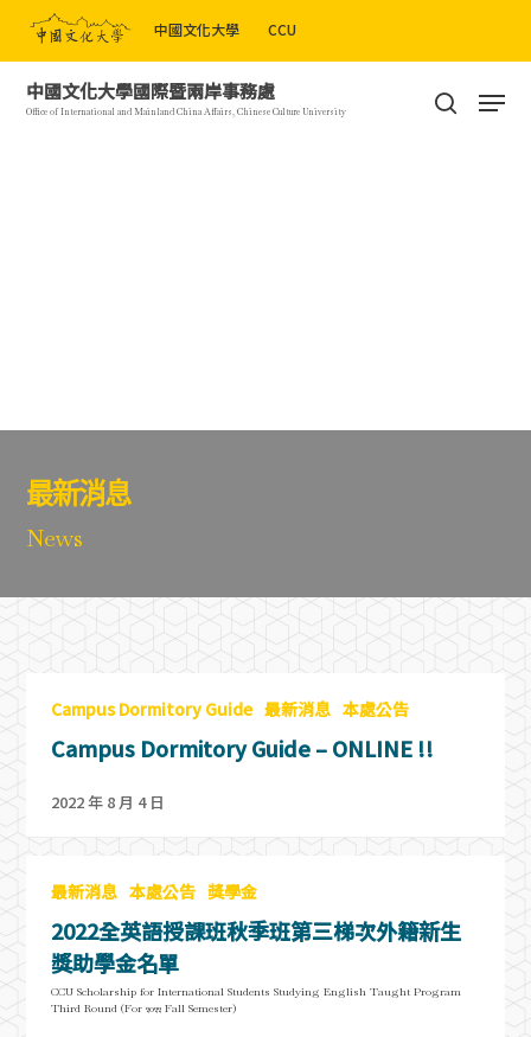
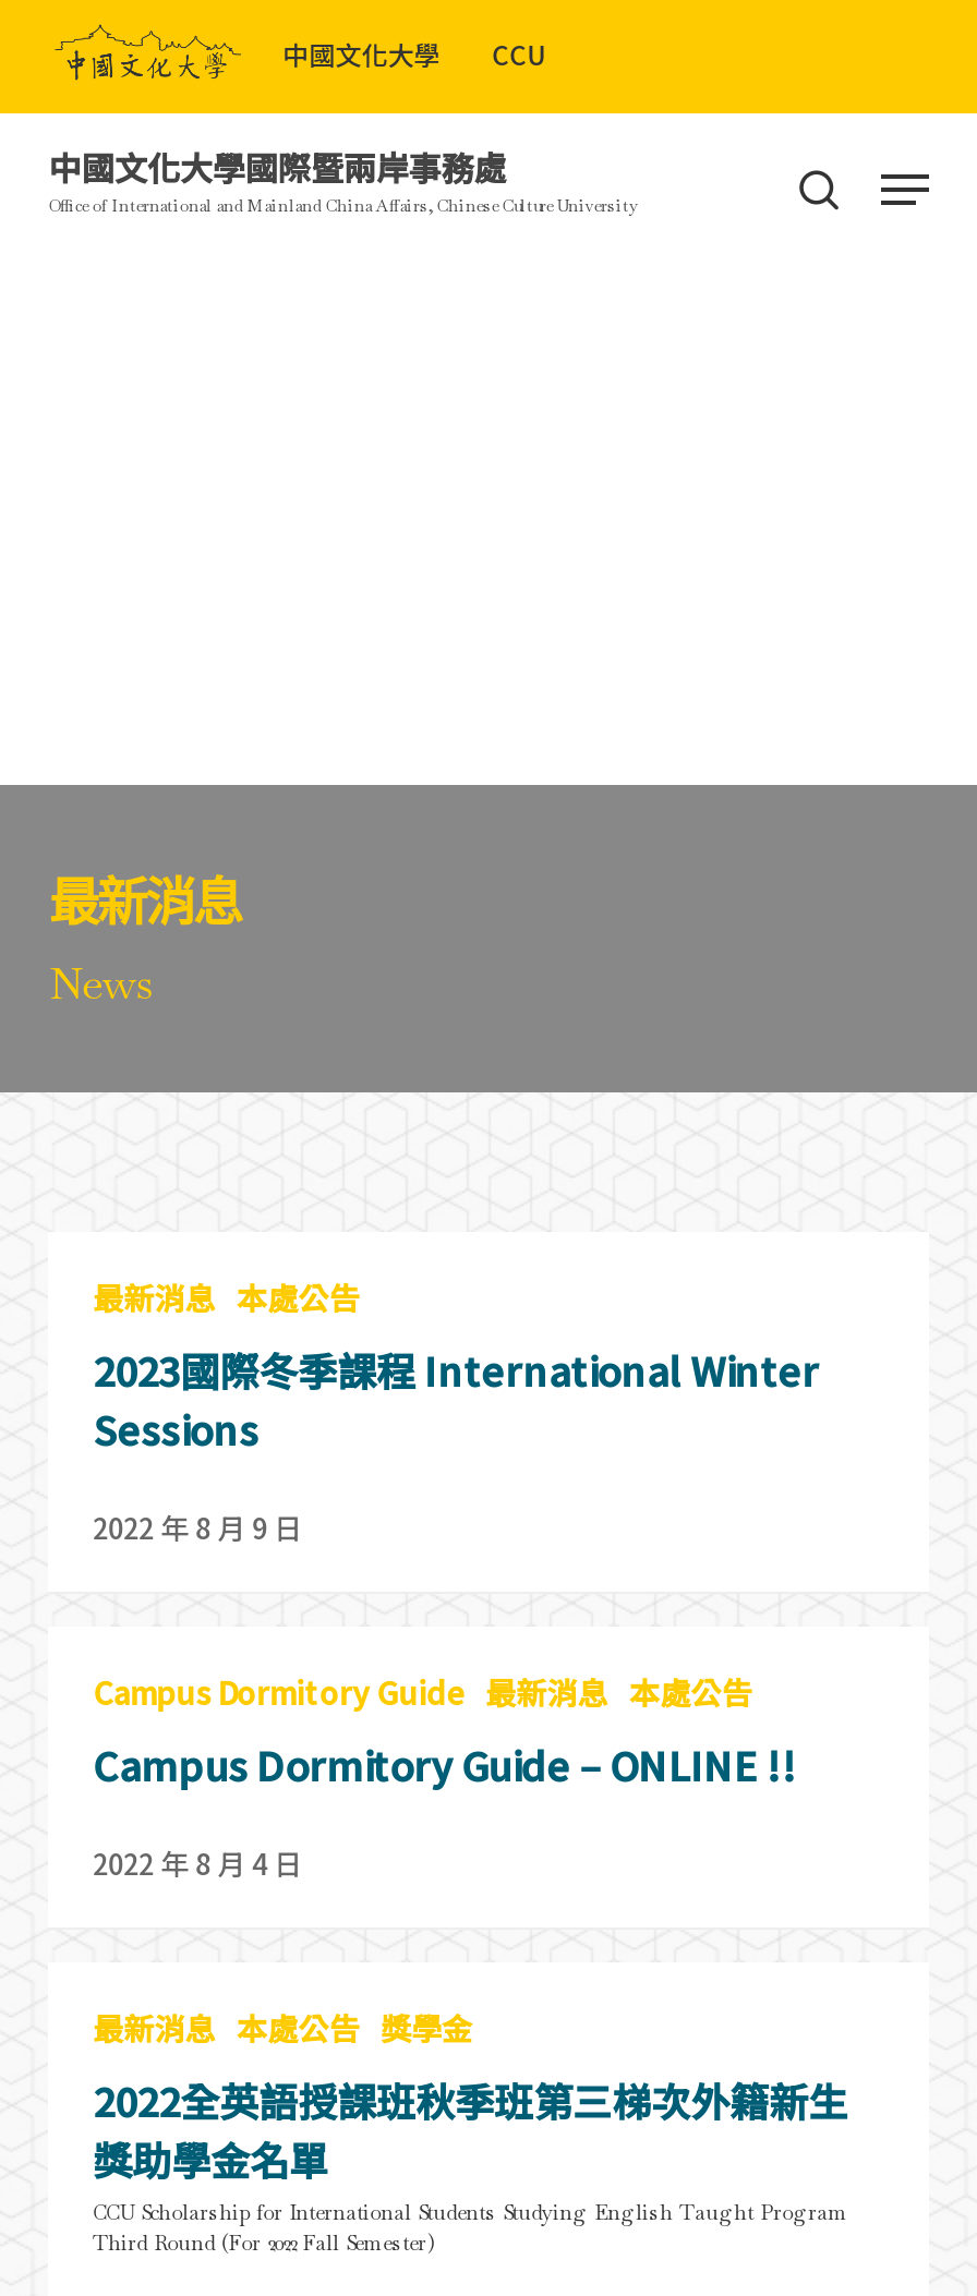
+ 最新消息 本處公告
+ 2023國際冬季課程 International Winter
+ Sessions
+ 2022 年 8 月 9 日
